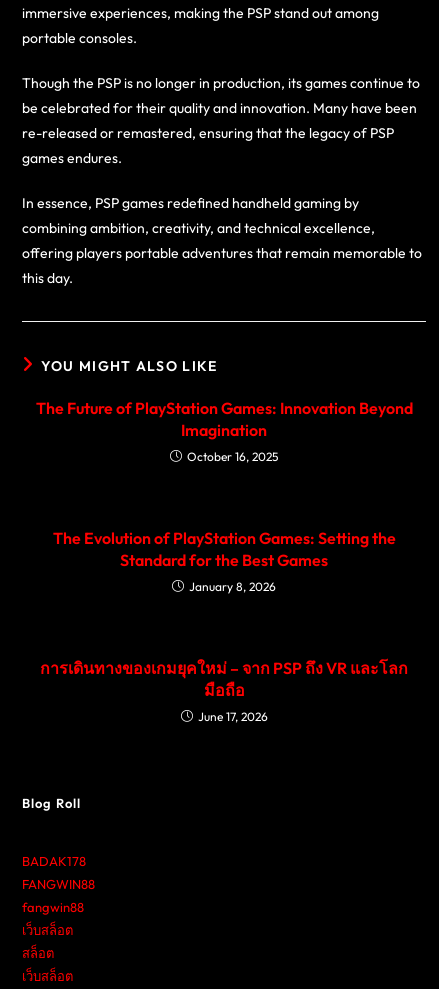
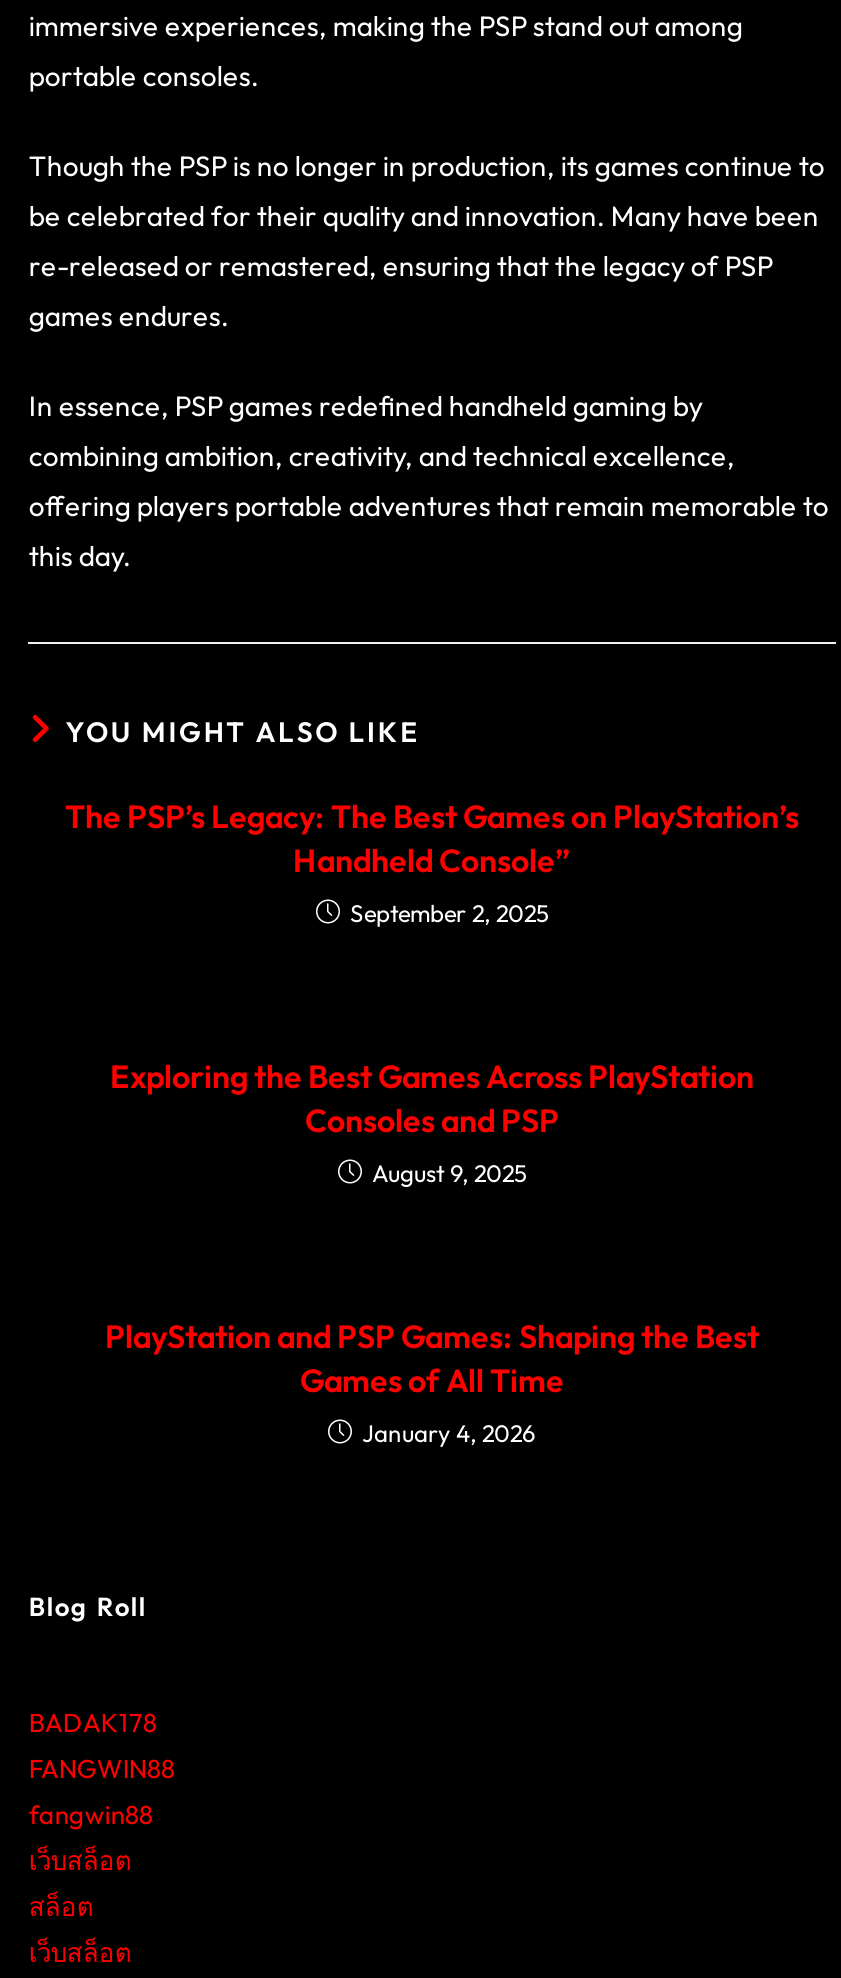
- The Future of PlayStation Games: Innovation Beyond
- Imagination
- October 16, 2025
+ The PSP’s Legacy: The Best Games on PlayStation’s
+ Handheld Console”
+ September 2, 2025

- The Evolution of PlayStation Games: Setting the
- Standard for the Best Games
- January 8, 2026
+ Exploring the Best Games Across PlayStation
+ Consoles and PSP
+ August 9, 2025

- การเดินทางของเกมยุคใหม่ – จาก PSP ถึง VR และโลก
- มือถือ
- June 17, 2026
+ PlayStation and PSP Games: Shaping the Best
+ Games of All Time
+ January 4, 2026
